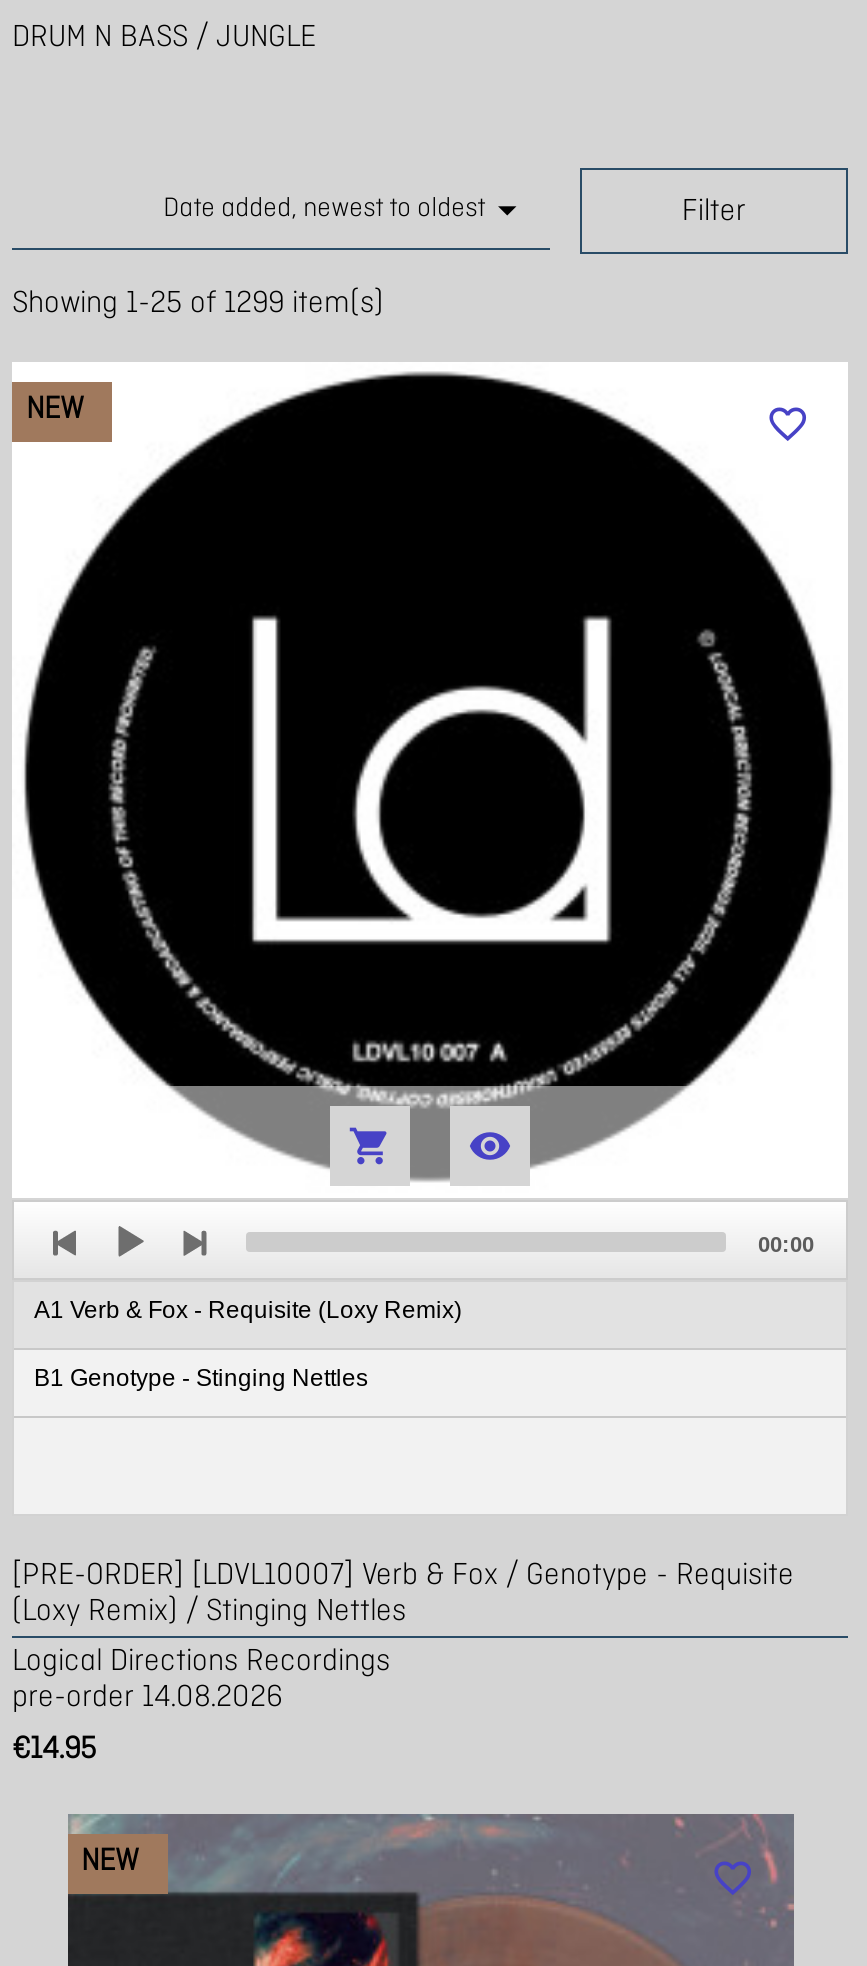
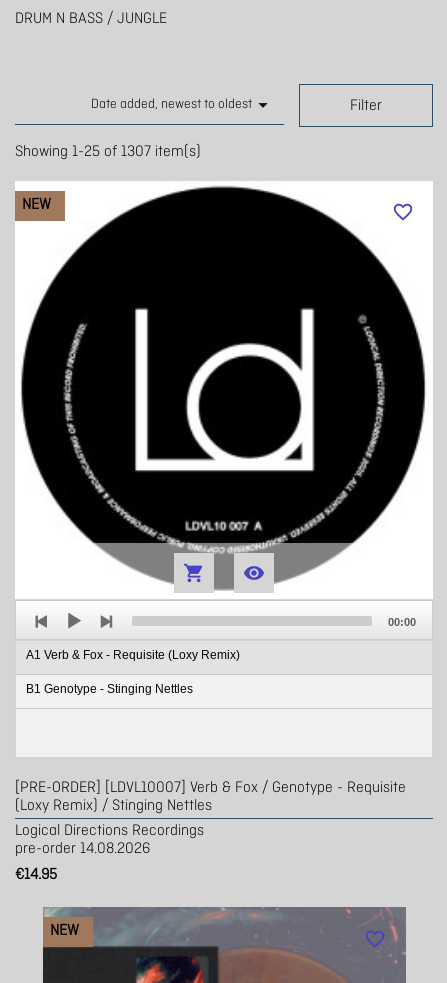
- Showing 1-25 of 1299 item(s)
+ Showing 1-25 of 1307 item(s)
